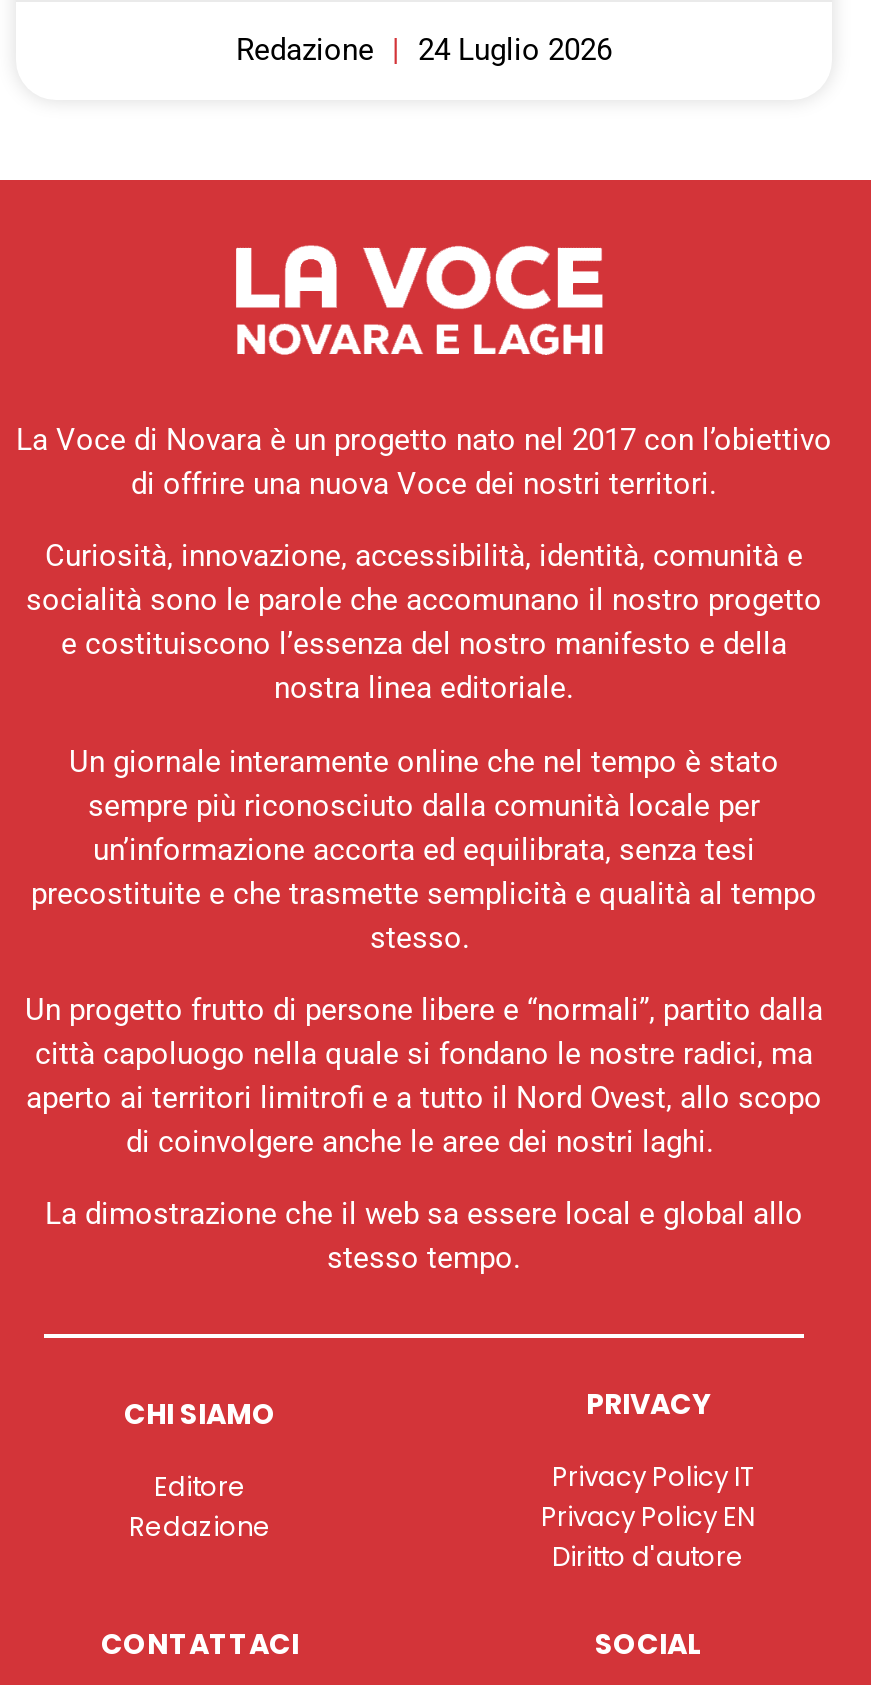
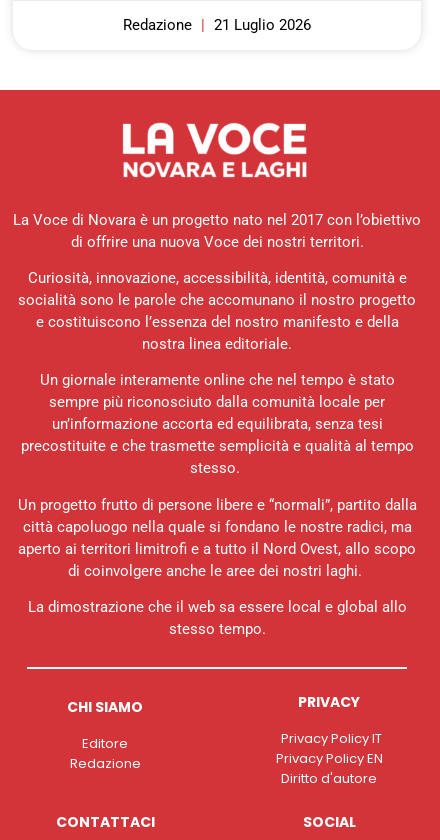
- Redazione 24 Luglio 2026
+ Redazione 21 Luglio 2026
